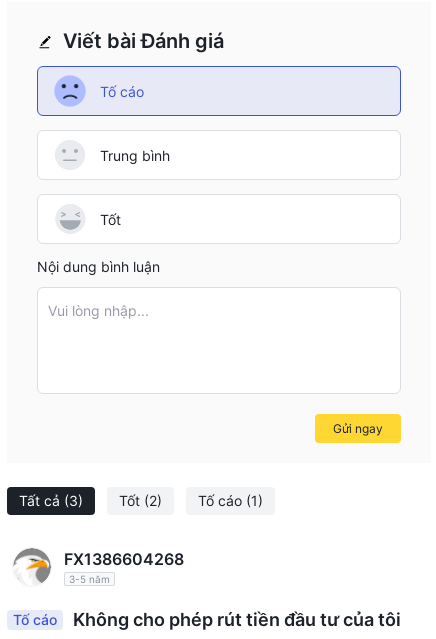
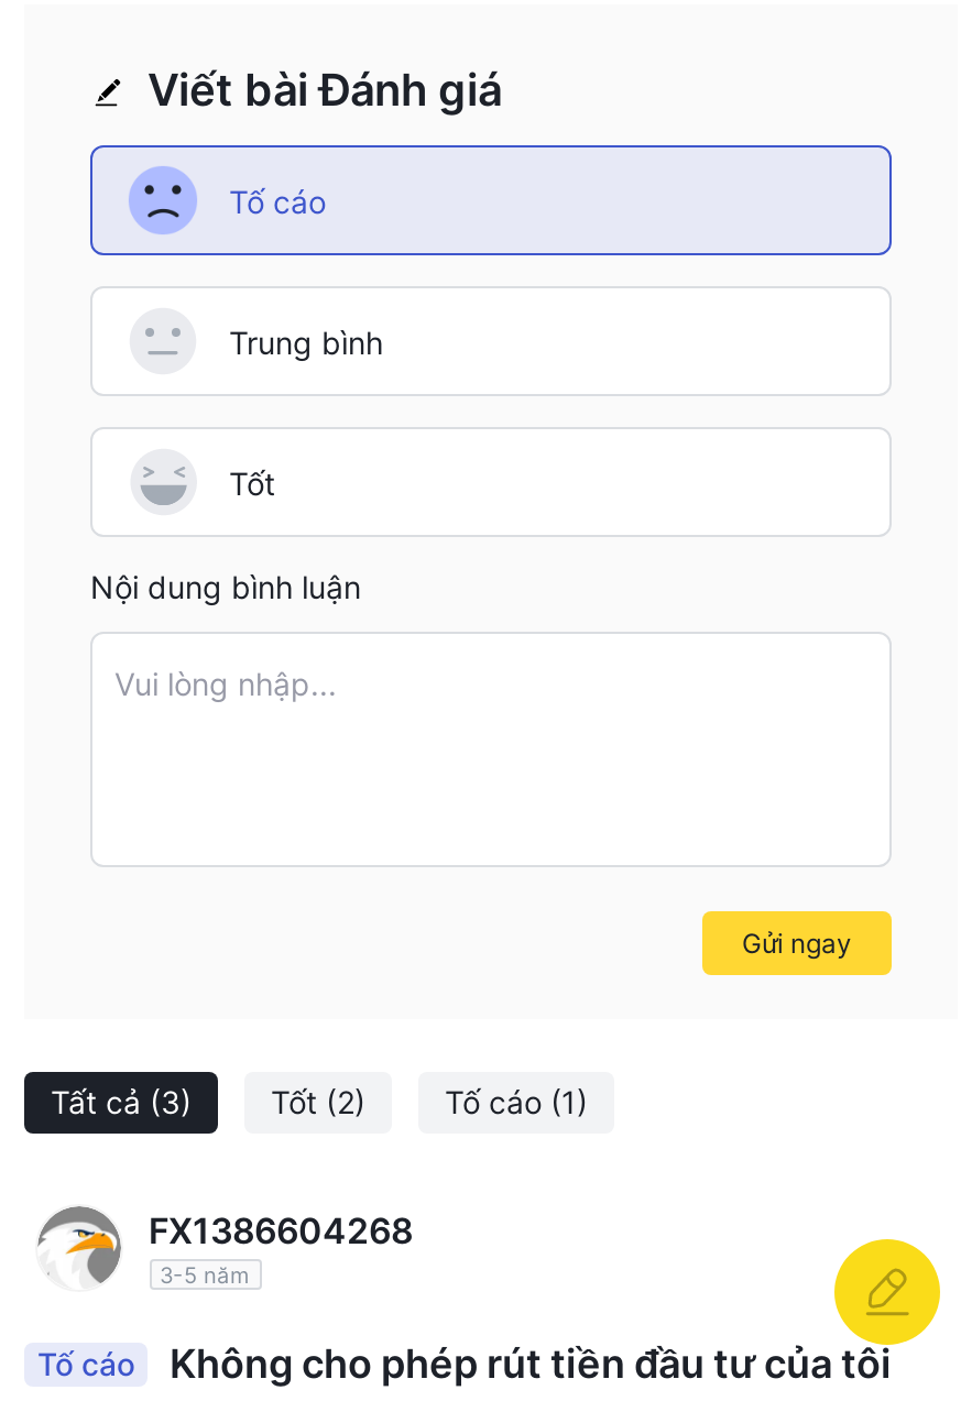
+ [image]
